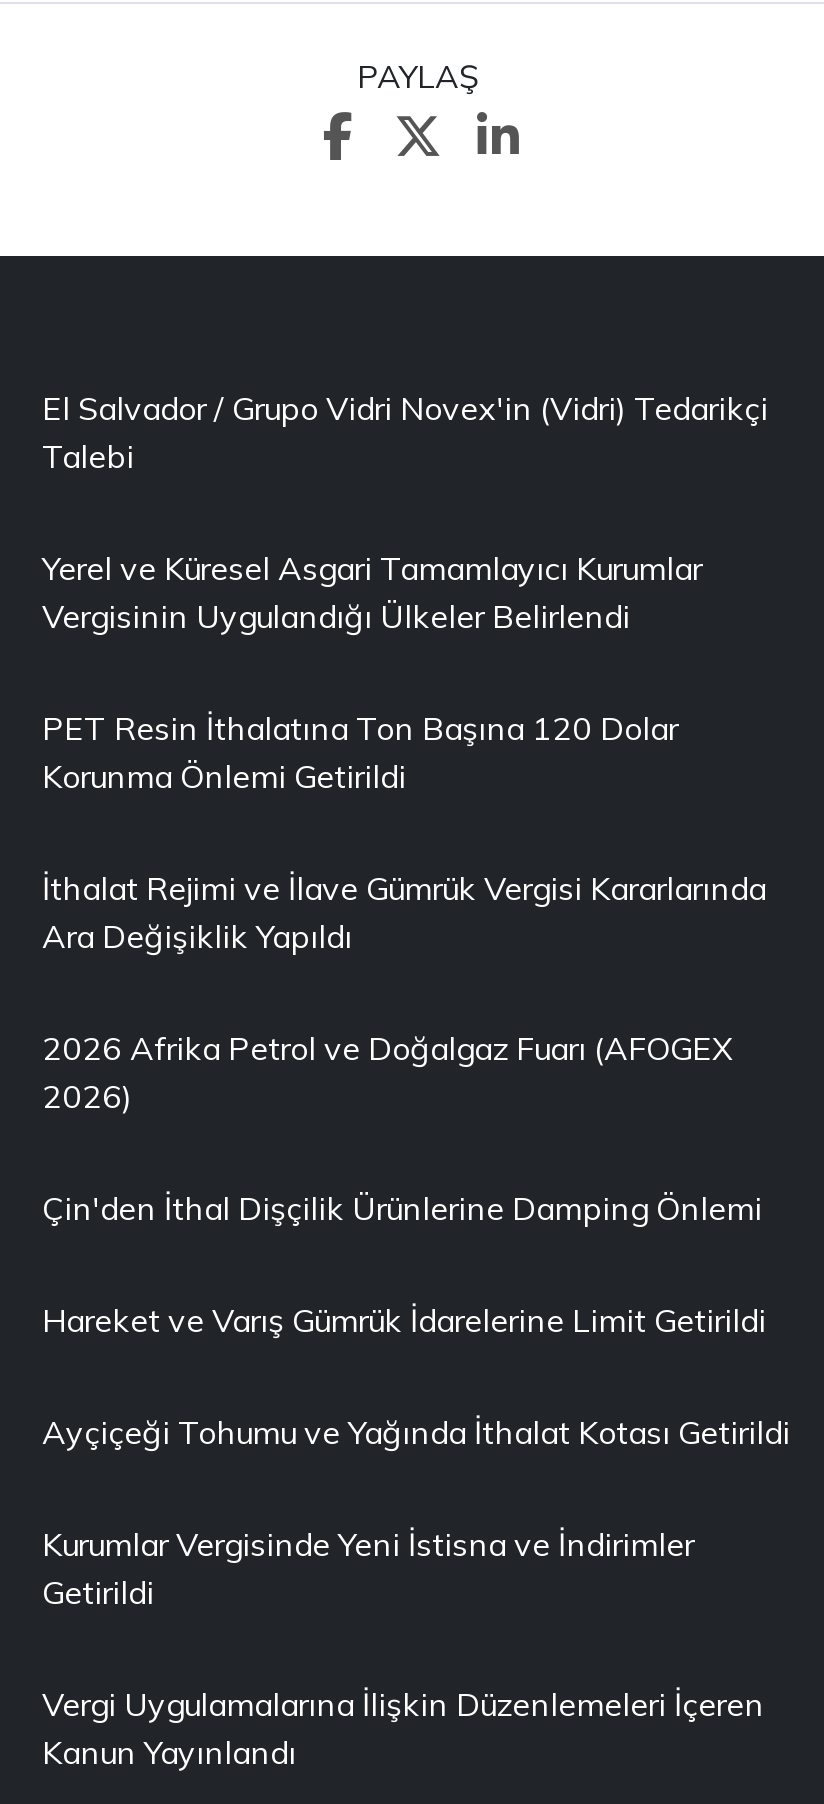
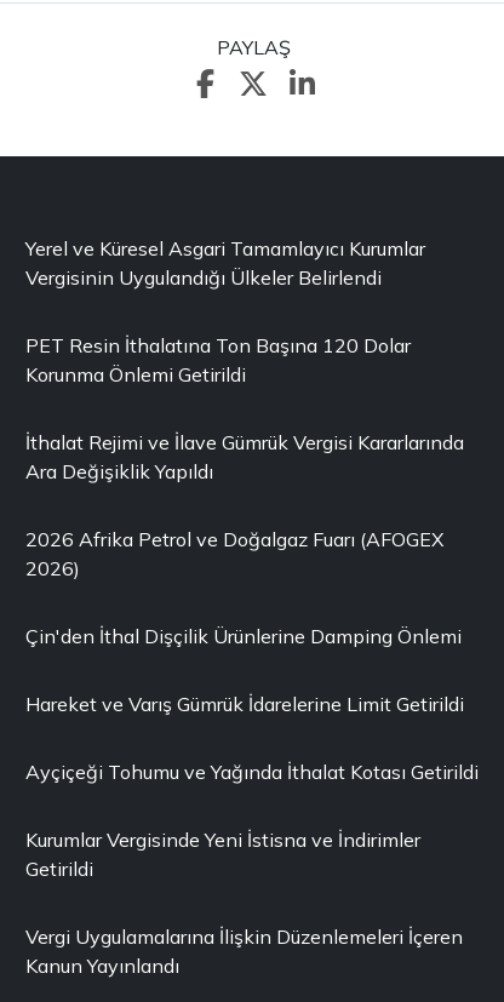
- El Salvador / Grupo Vidri Novex'in (Vidri) Tedarikçi
- Talebi
